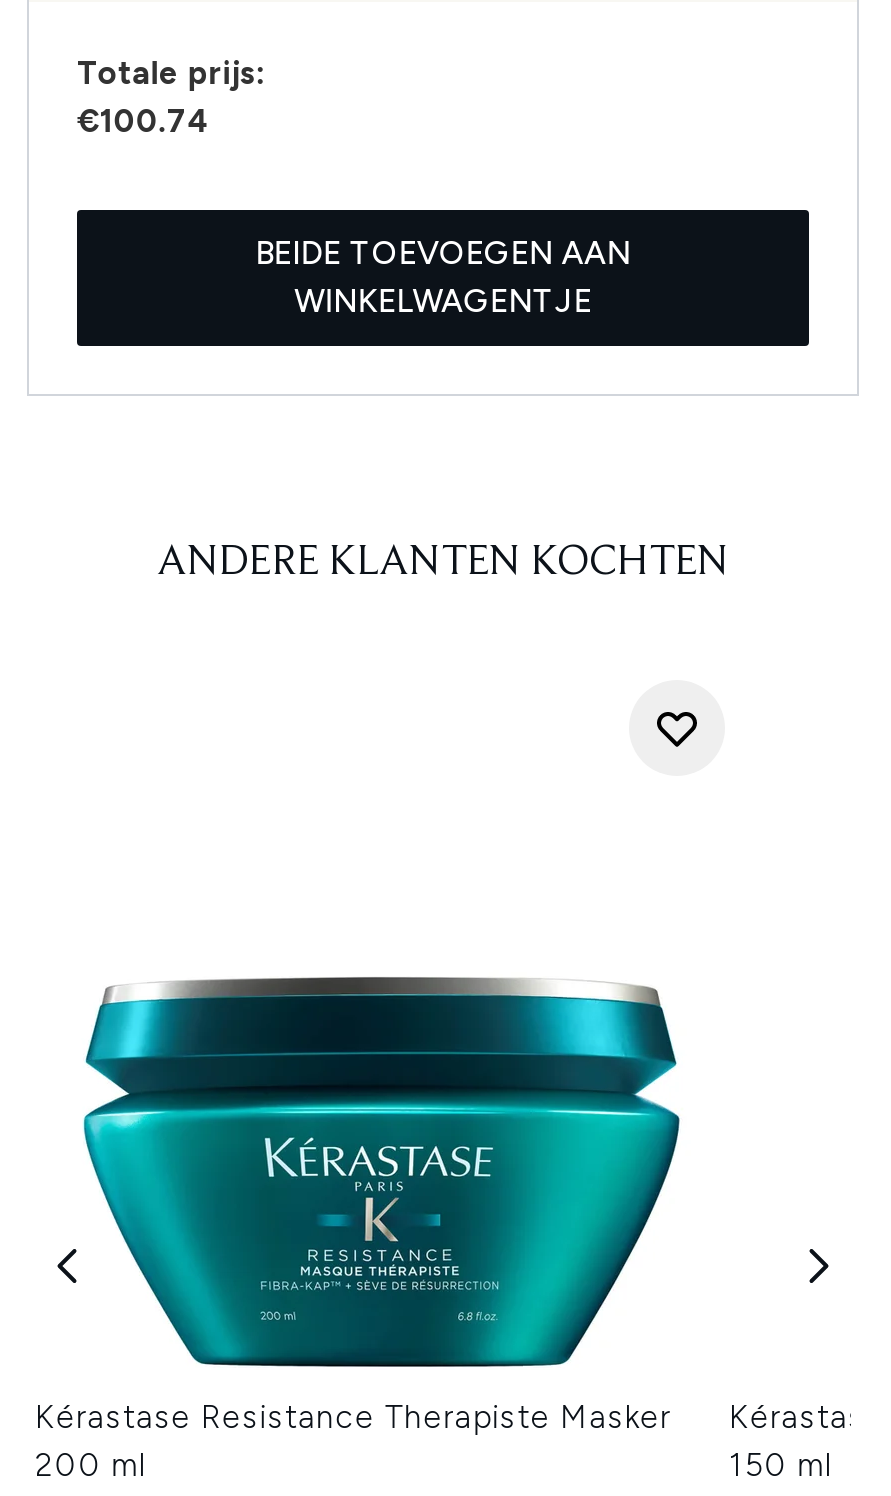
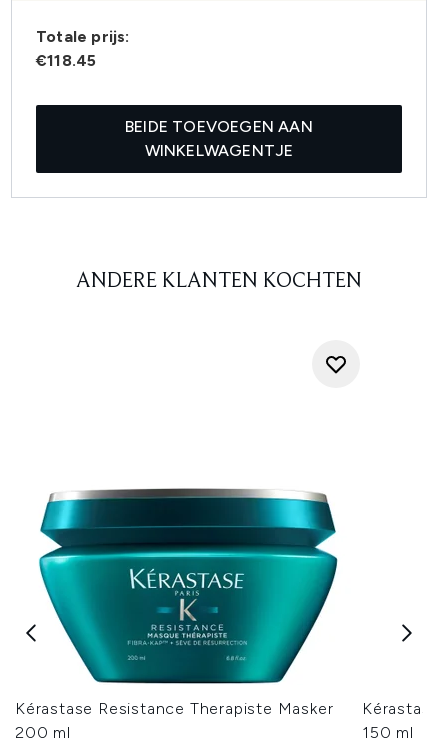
- €100.74
+ €118.45
